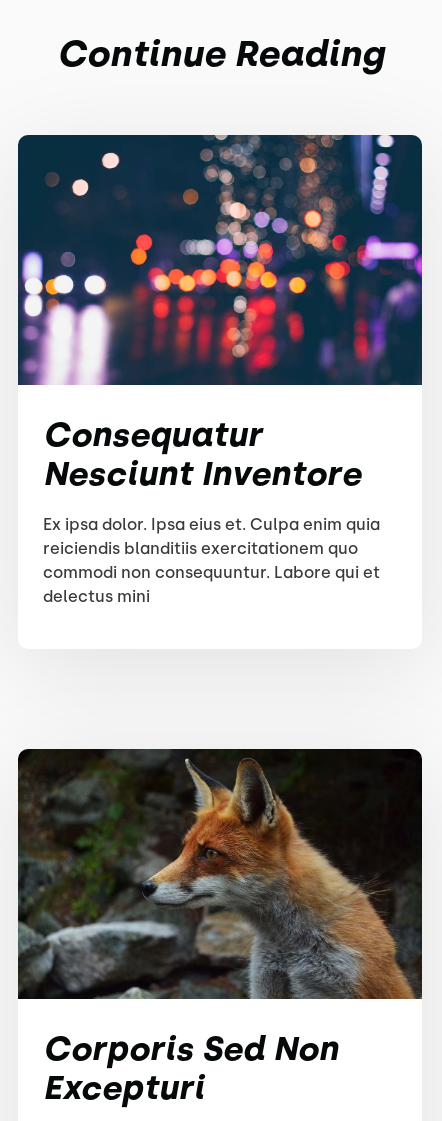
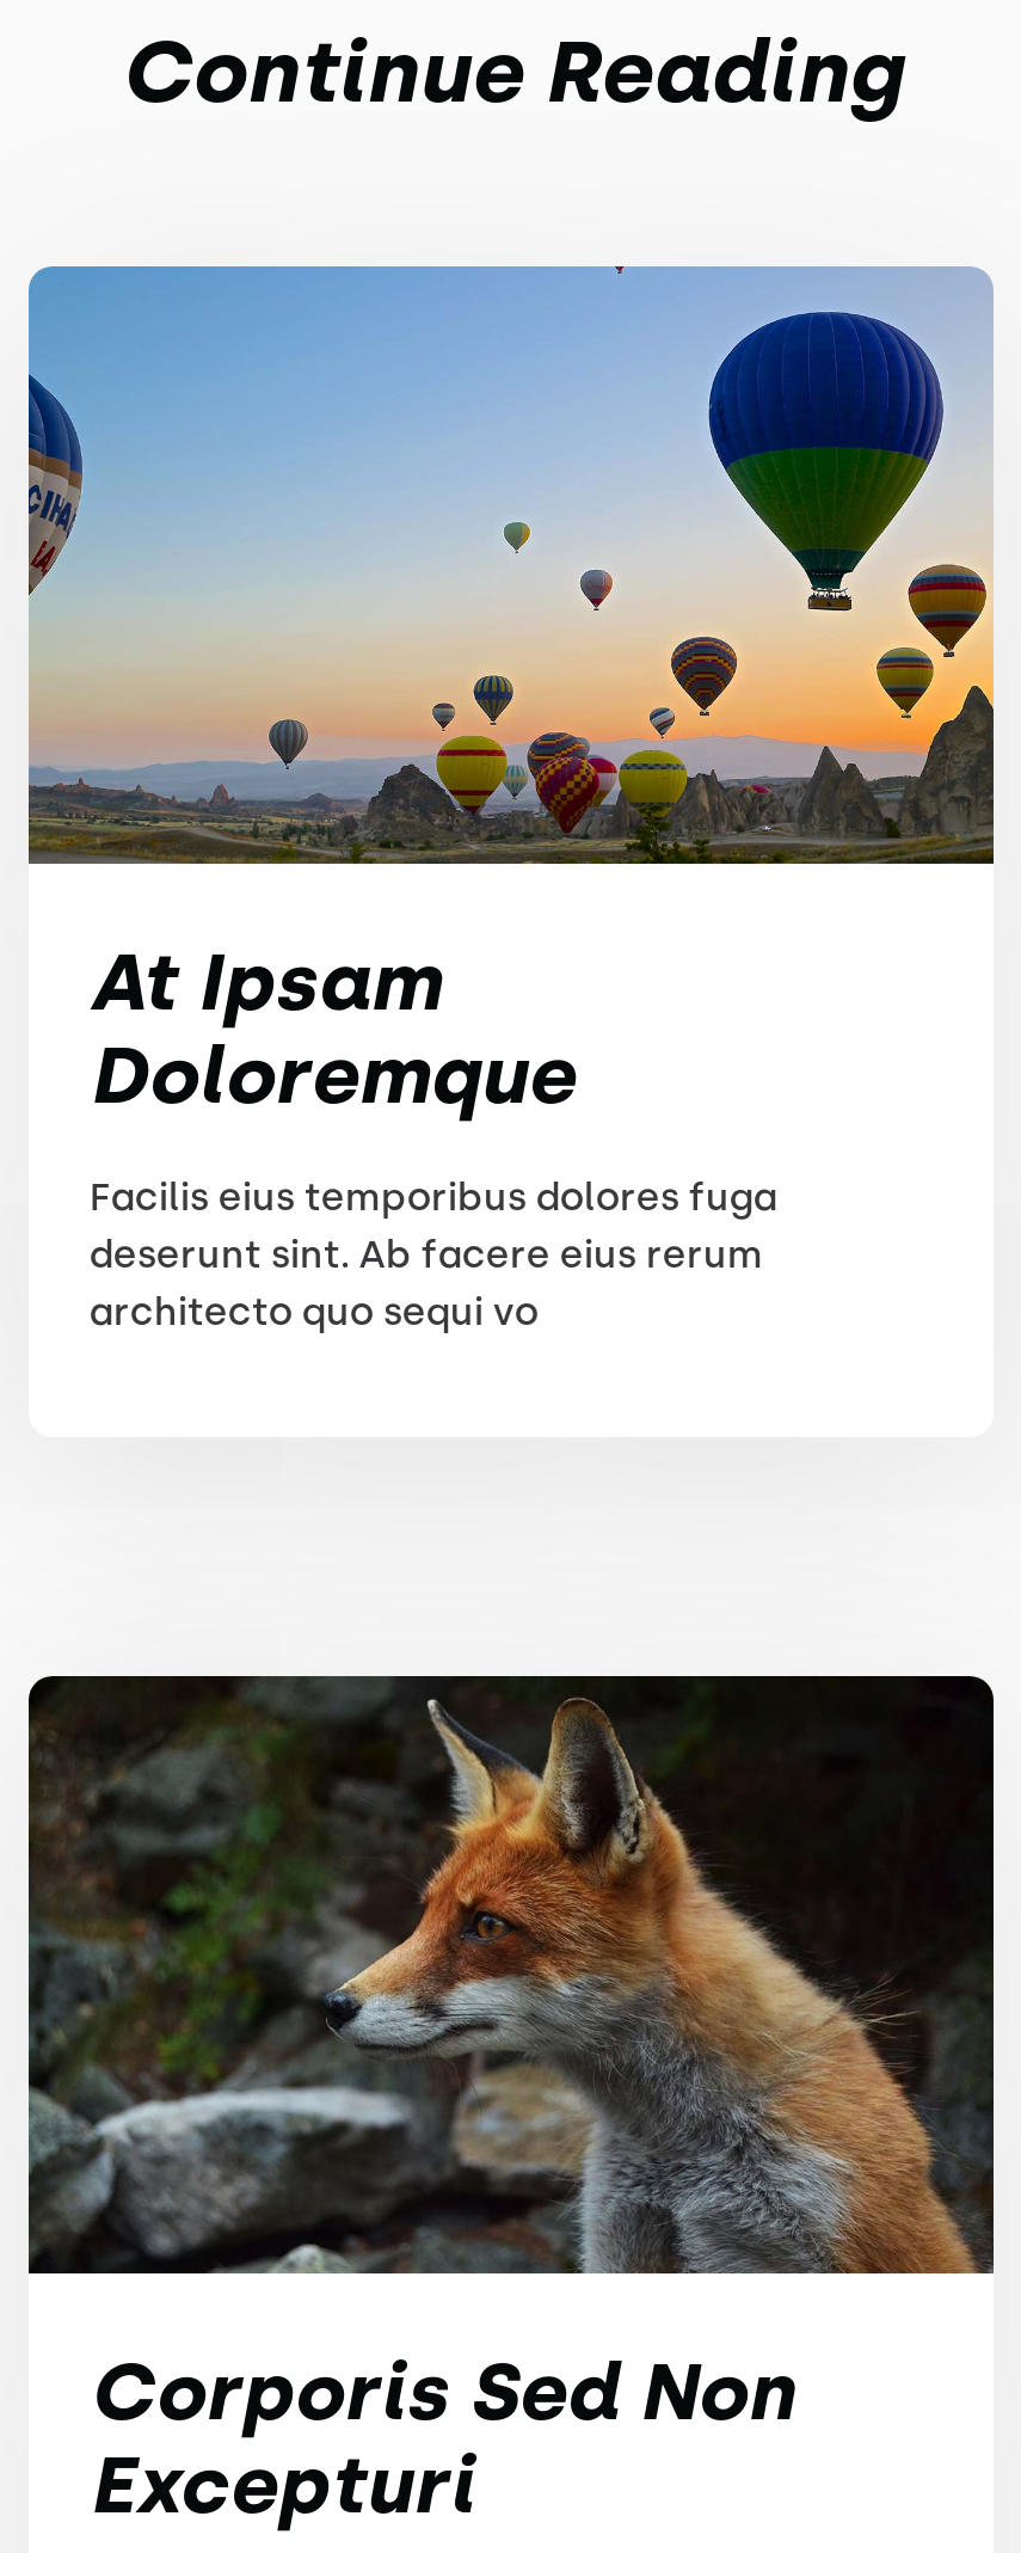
- [image]
- Consequatur
- Nesciunt Inventore
+ [image]
+ At Ipsam
+ Doloremque

- Ex ipsa dolor. Ipsa eius et. Culpa enim quia
- reiciendis blanditiis exercitationem quo
- commodi non consequuntur. Labore qui et
- delectus mini
+ Facilis eius temporibus dolores fuga
+ deserunt sint. Ab facere eius rerum
+ architecto quo sequi vo
